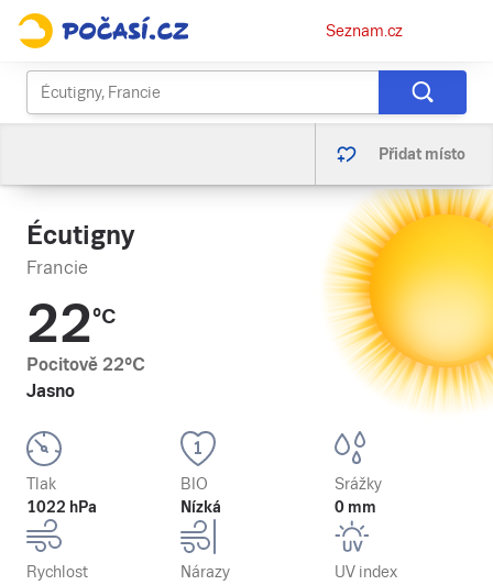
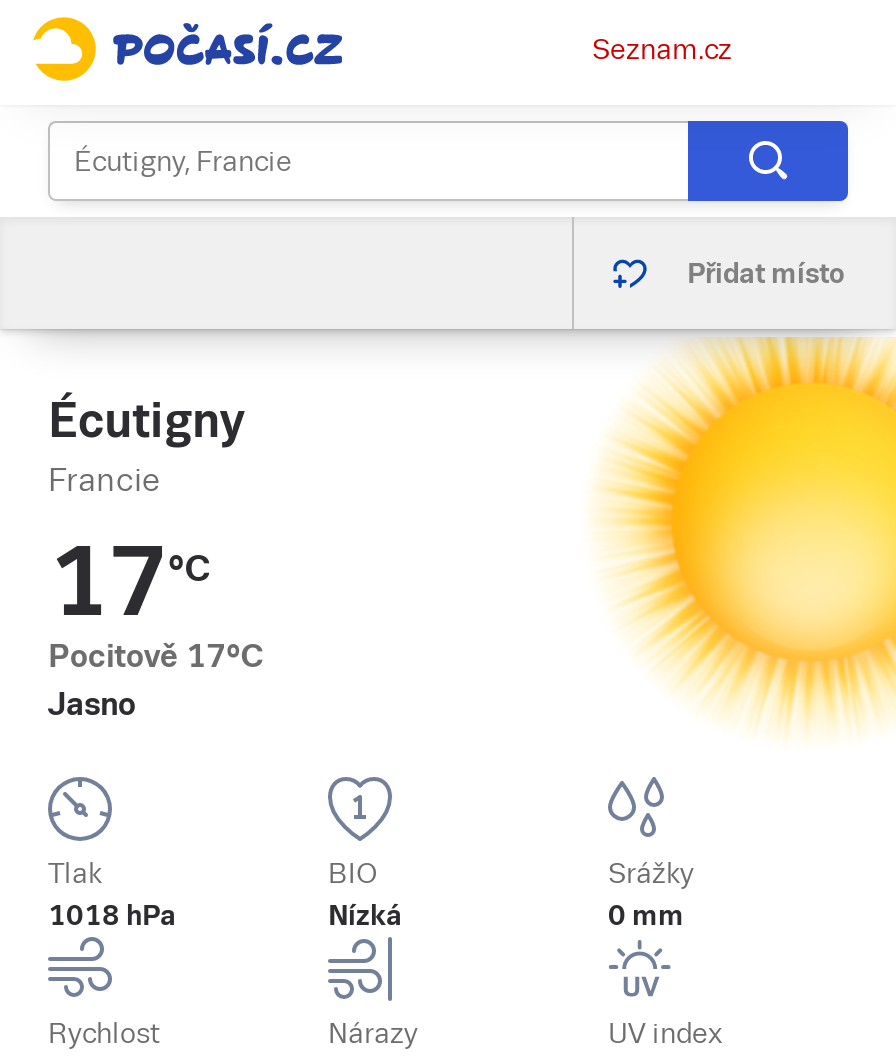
- 22°C
+ 17°C

- Pocitově 22°C
+ Pocitově 17°C

- 1022 hPa
+ 1018 hPa
